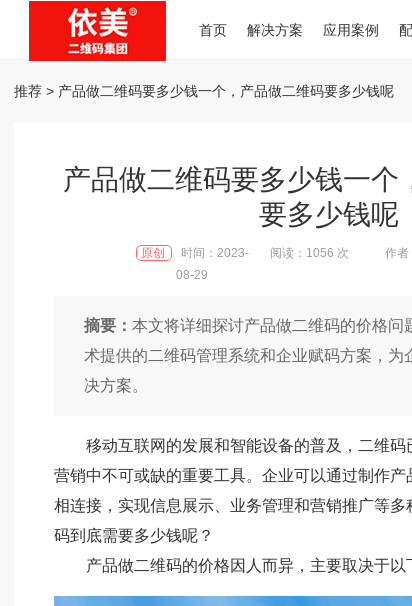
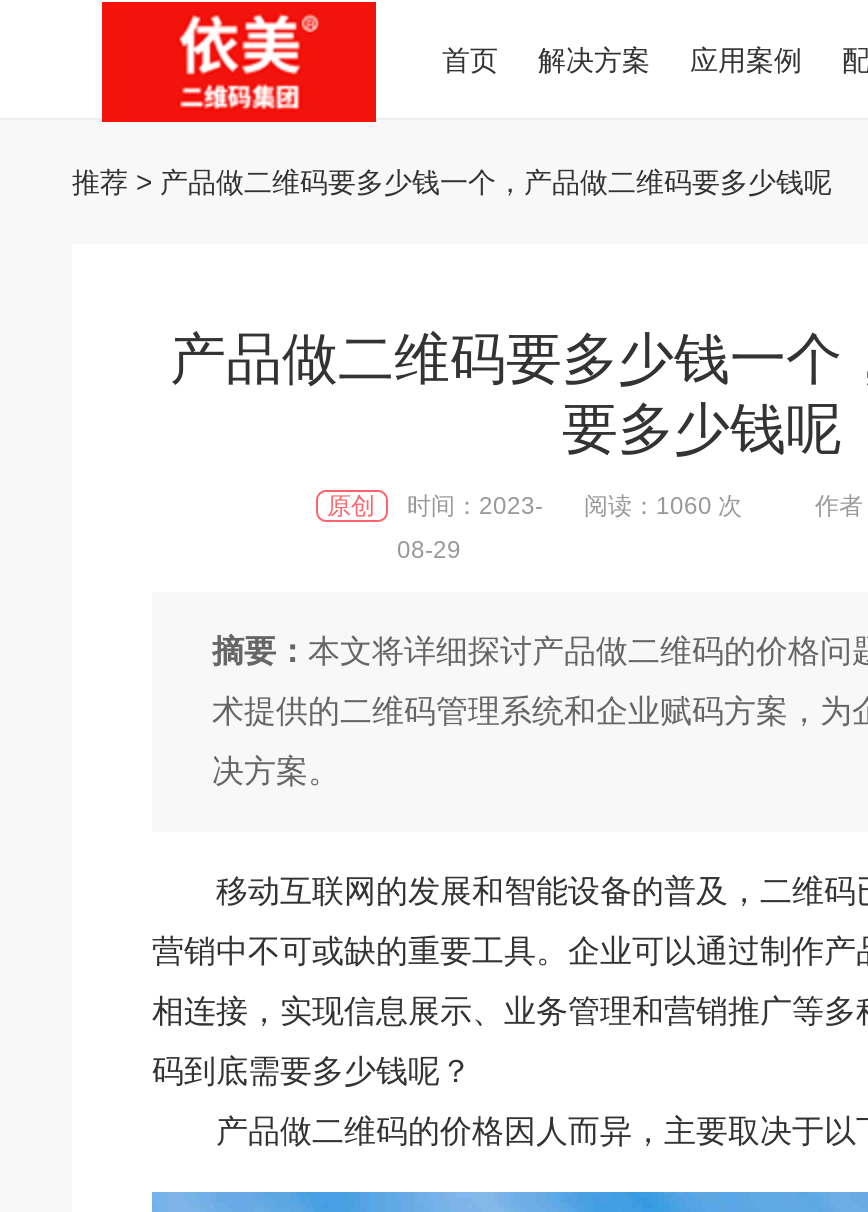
- 原创 时间：2023- 阅读：1056 次
+ 原创 时间：2023- 阅读：1060 次
